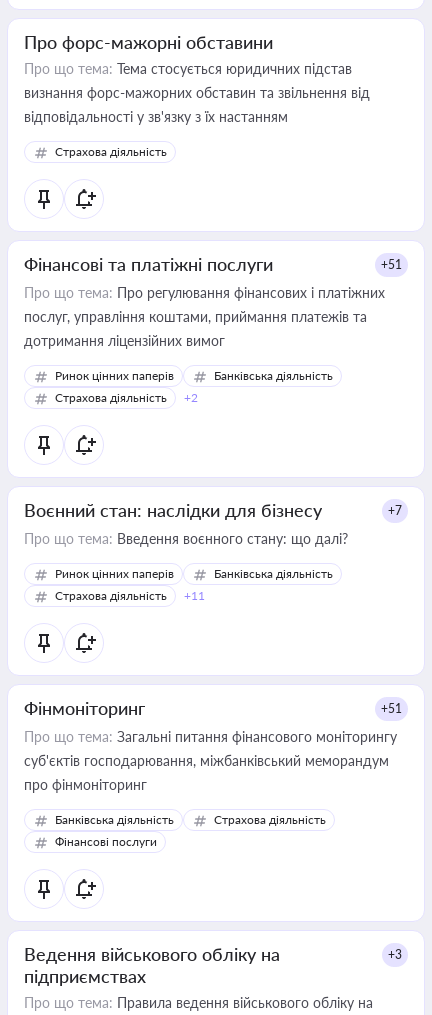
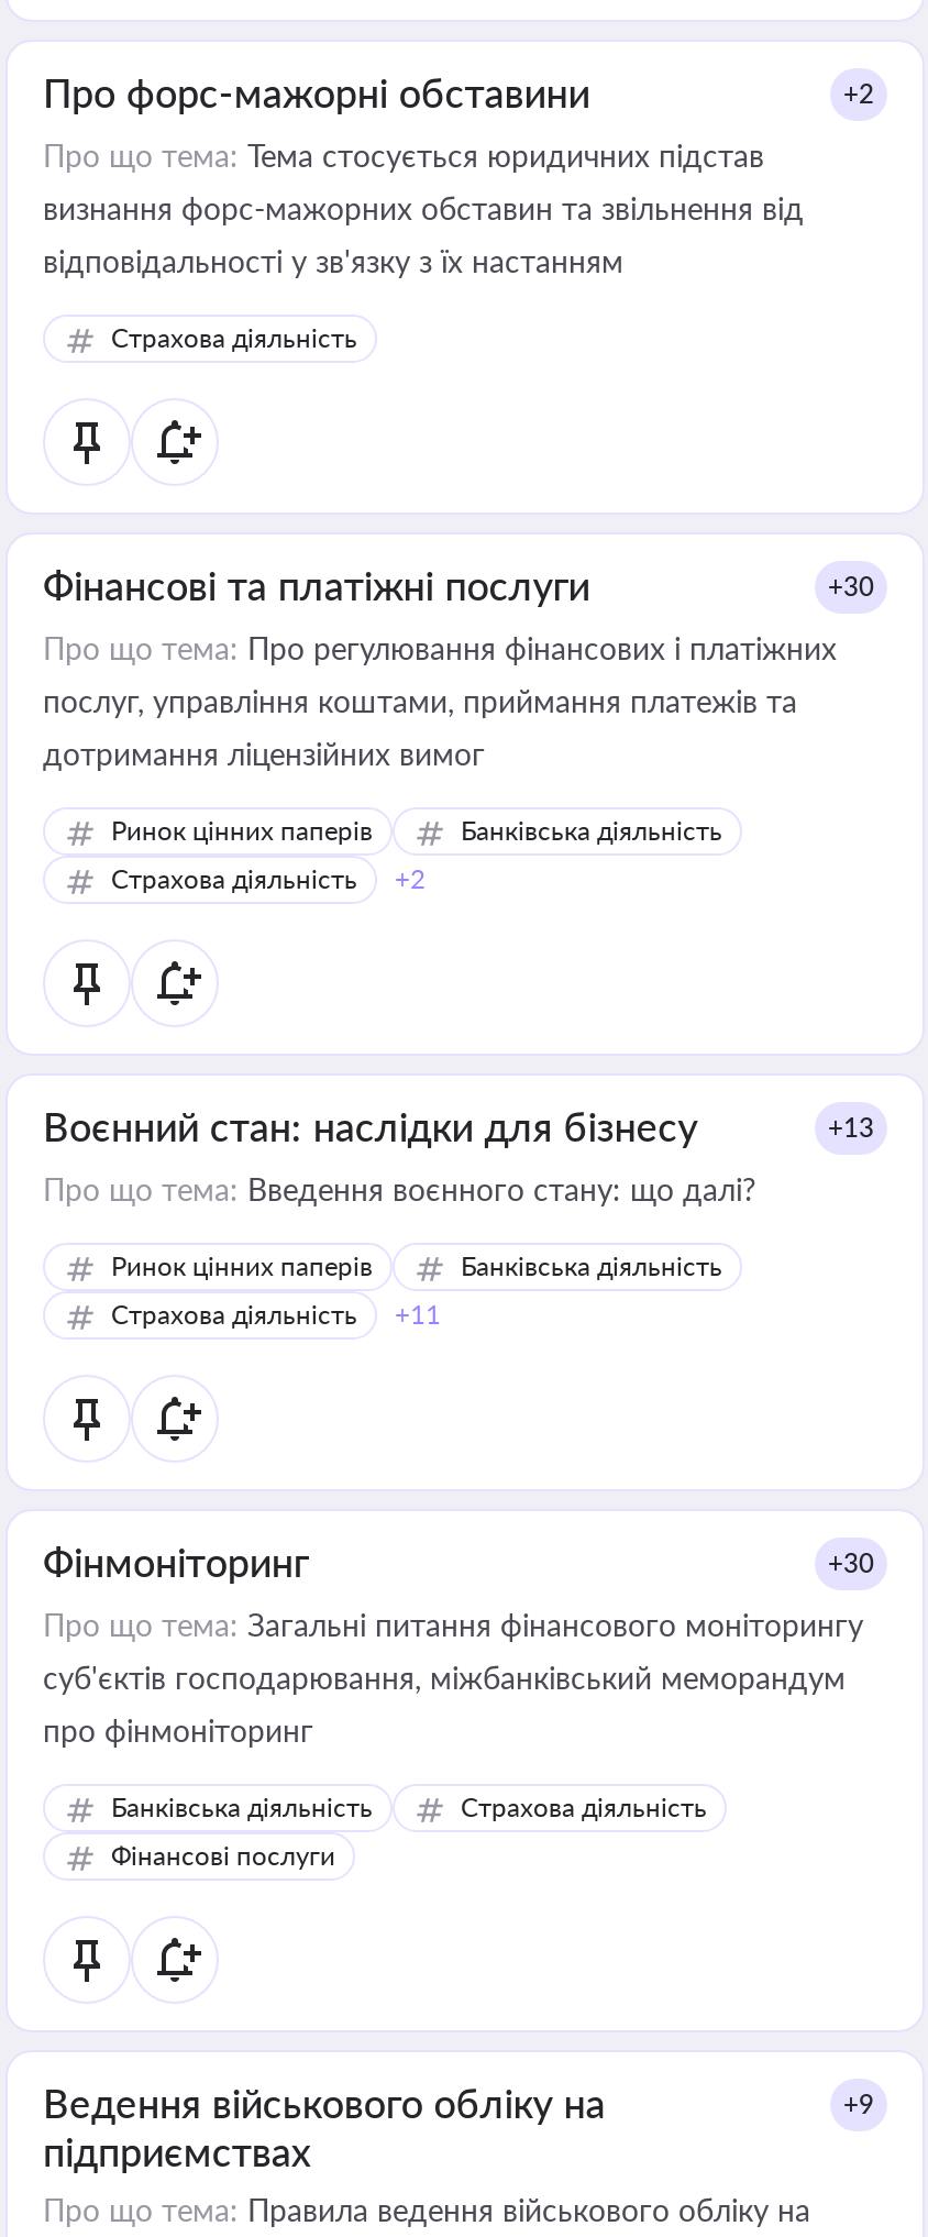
+ +2

- +51
+ +30

- +7
+ +13

- +51
+ +30

- +3
+ +9
